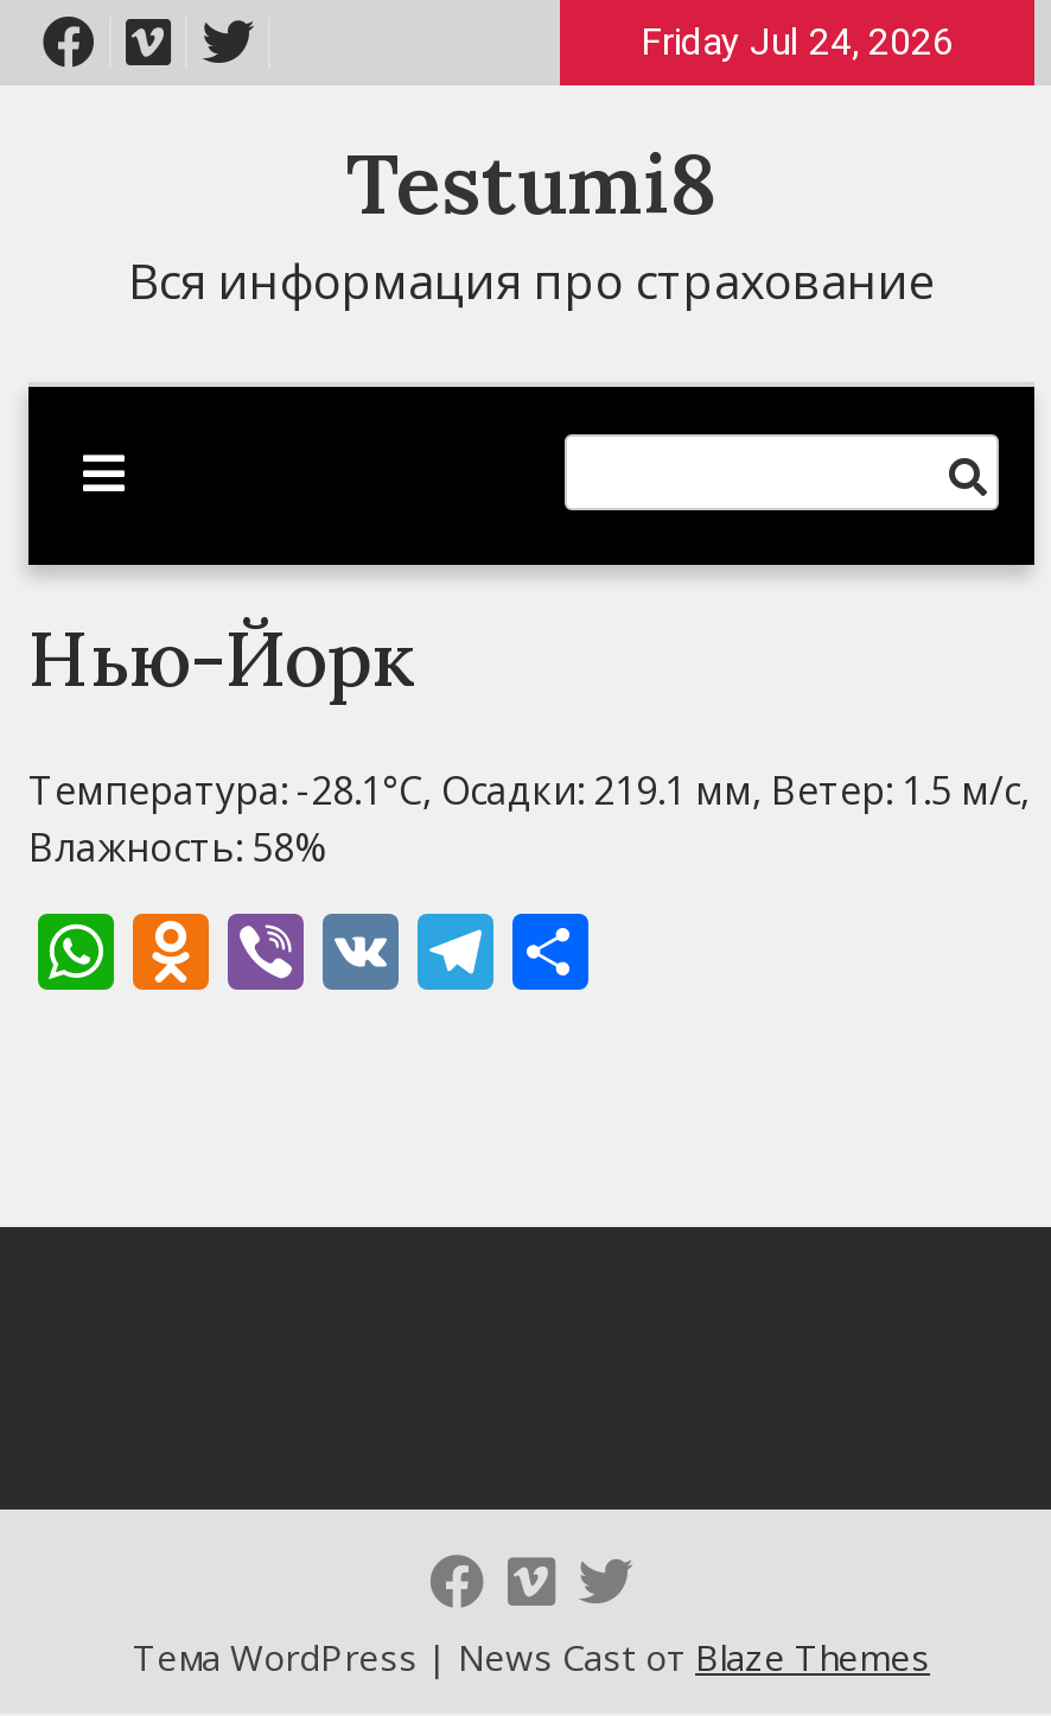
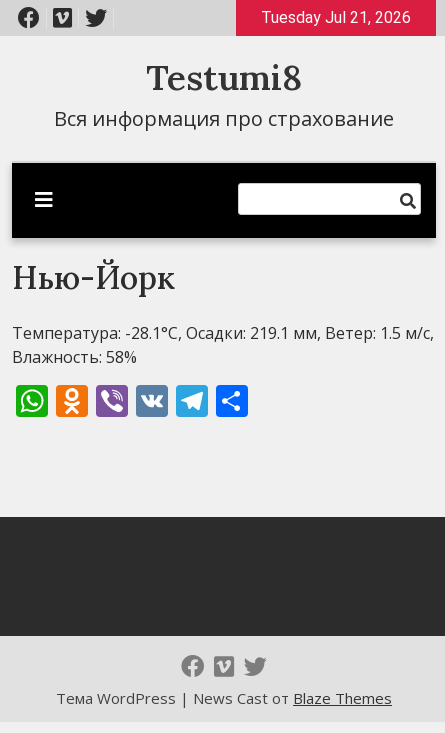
- Friday Jul 24, 2026
+ Tuesday Jul 21, 2026
